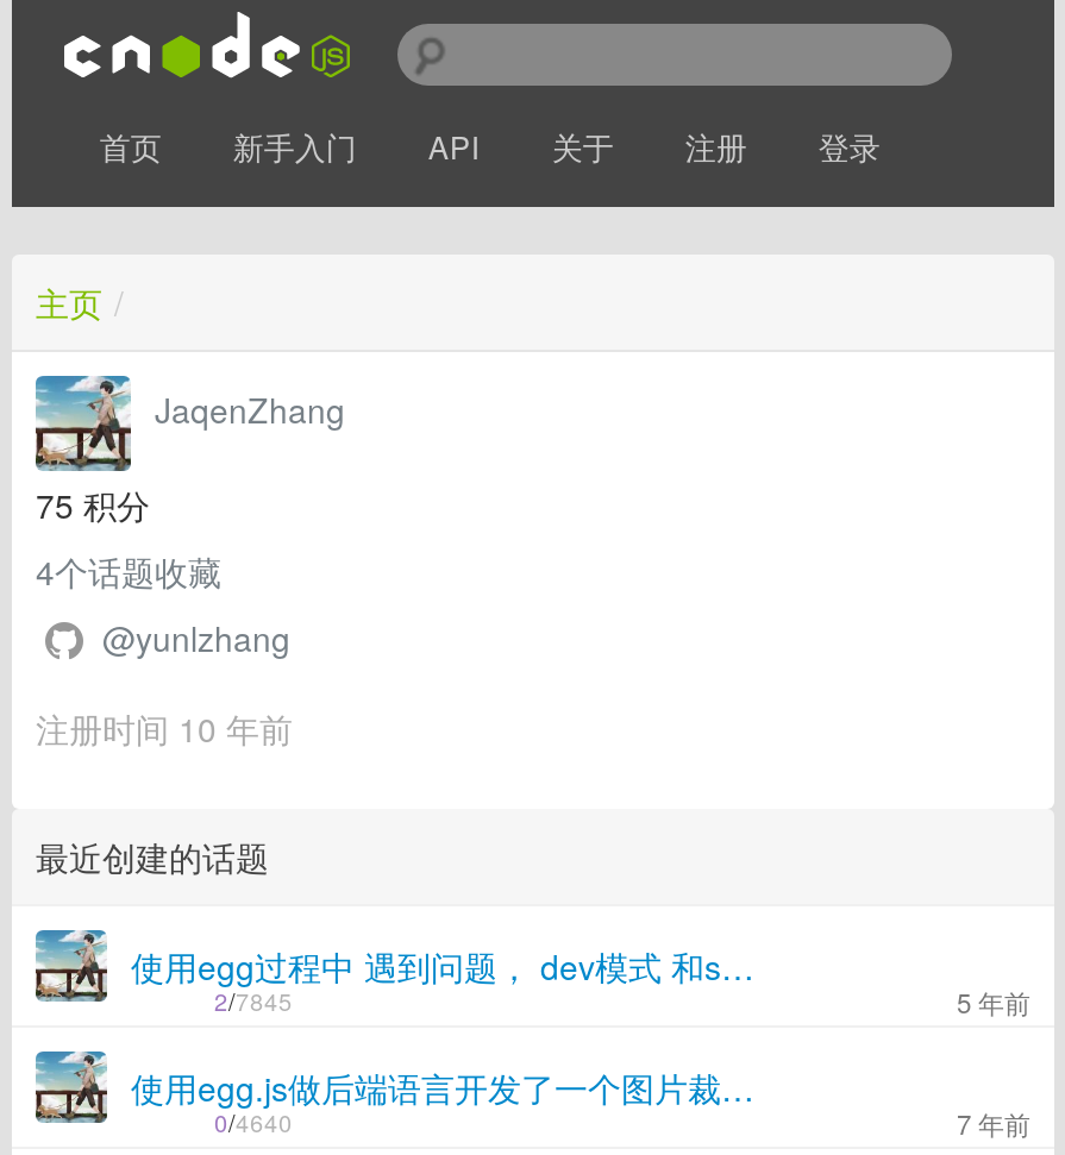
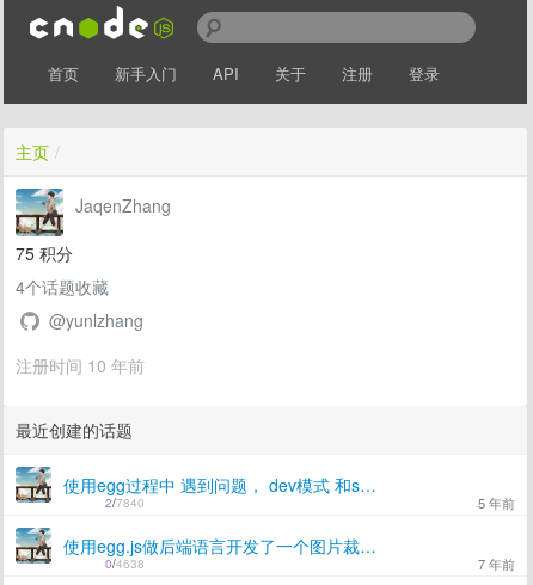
- 2 /7845
+ 2 /7840

- /4640
+ /4638
